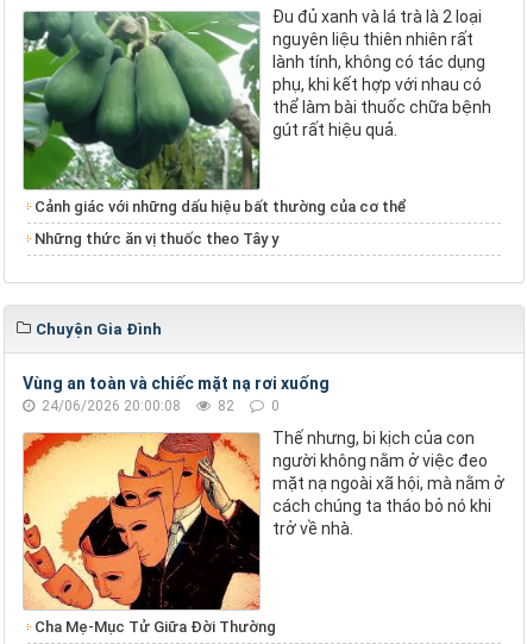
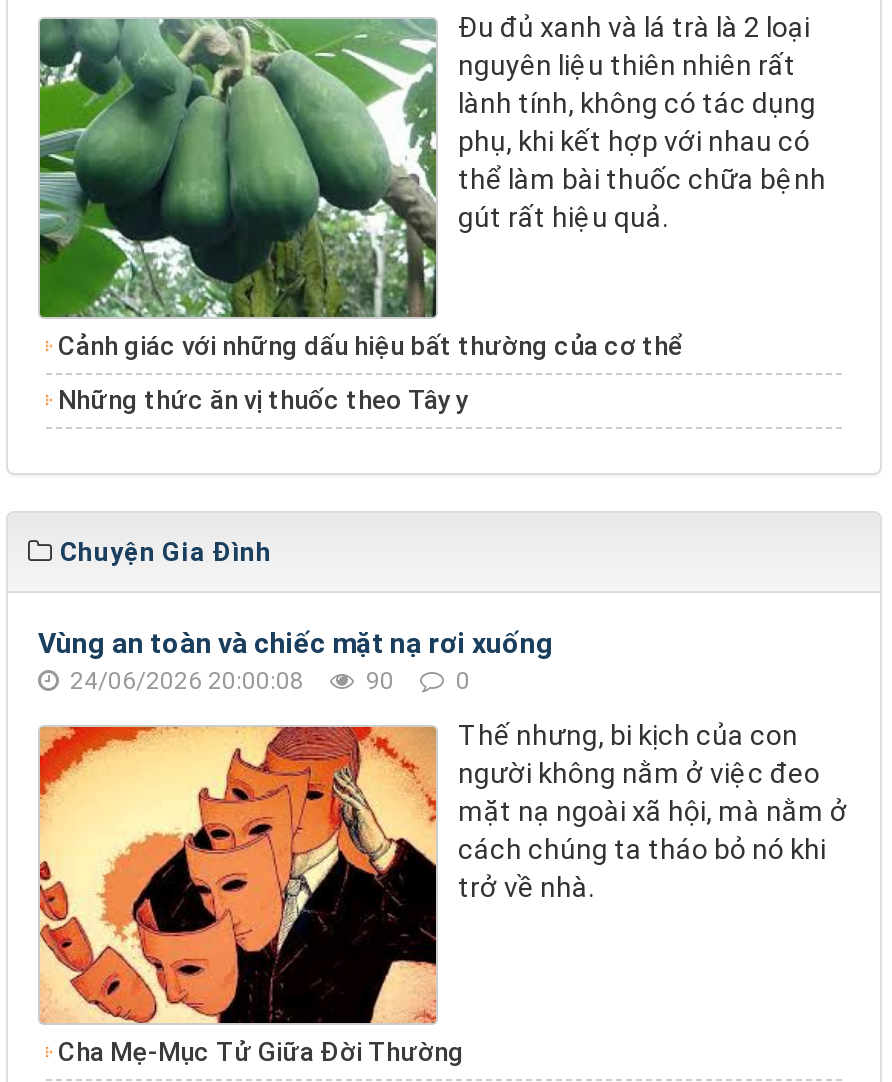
- 24/06/2026 20:00:08 82 0
+ 24/06/2026 20:00:08 90 0
